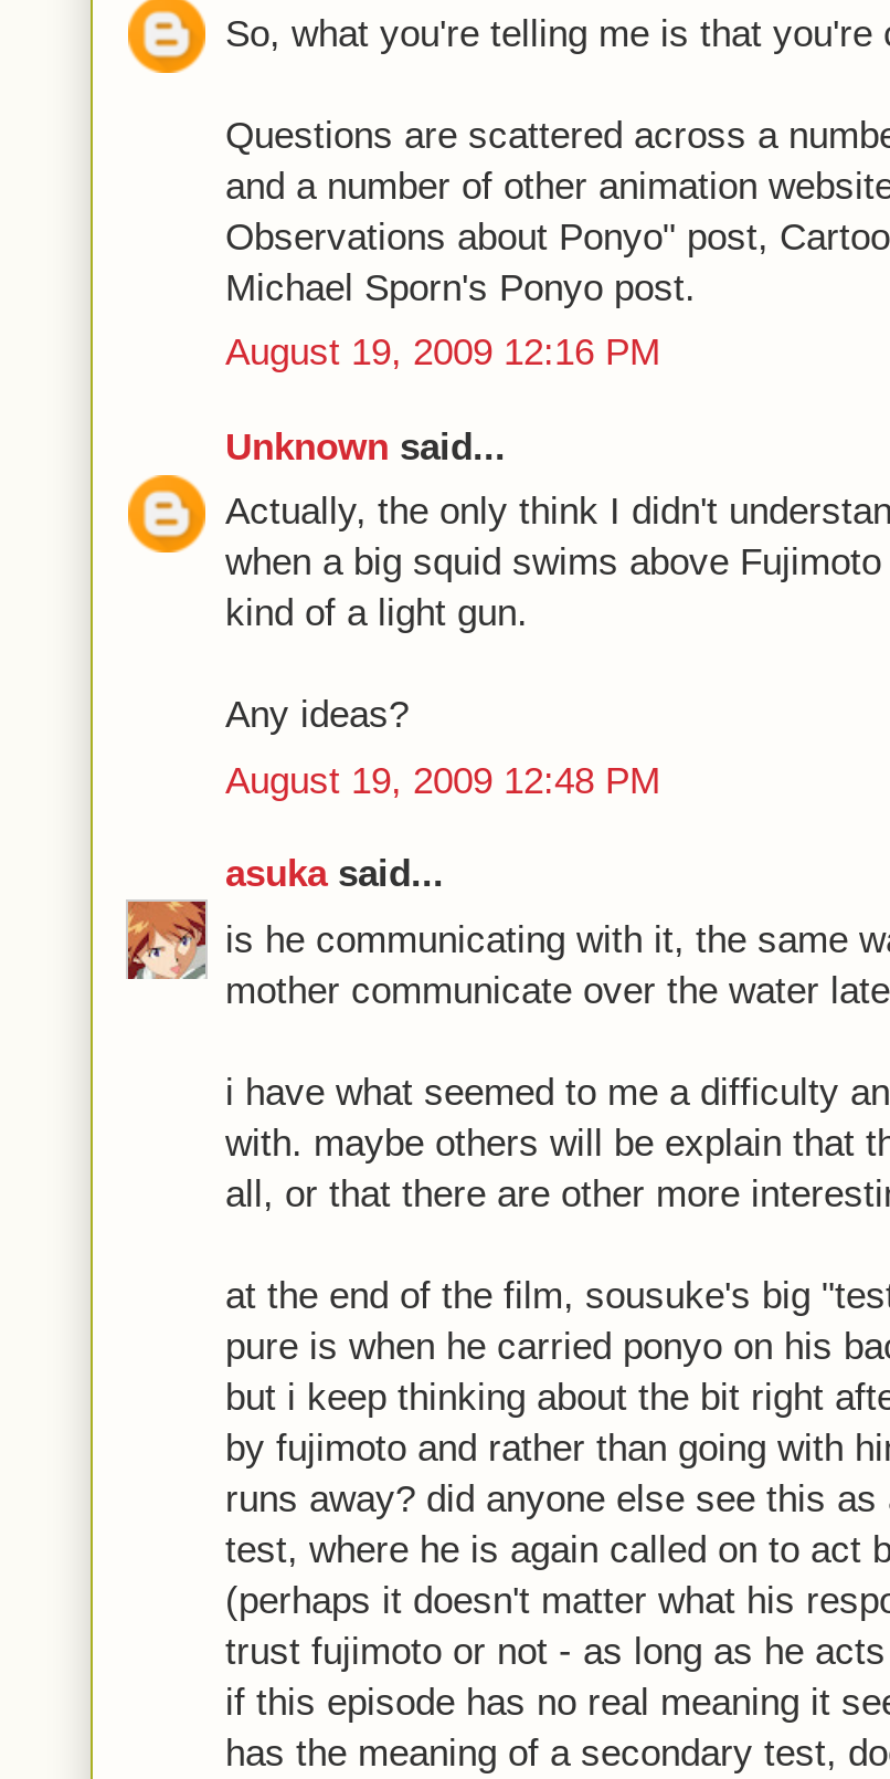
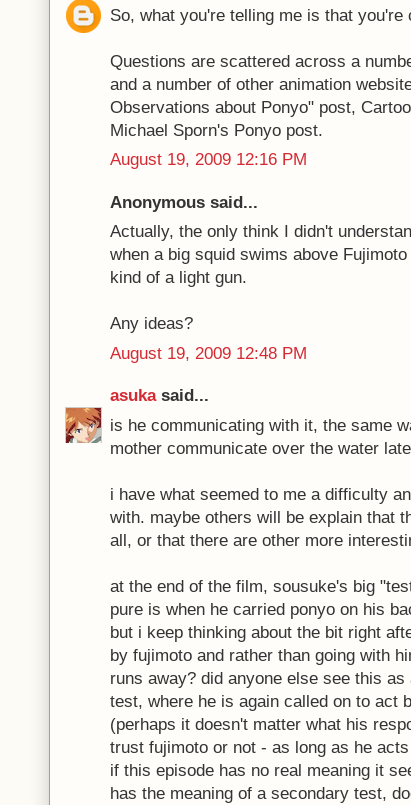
- Unknown said...
+ Anonymous said...

- [image]
